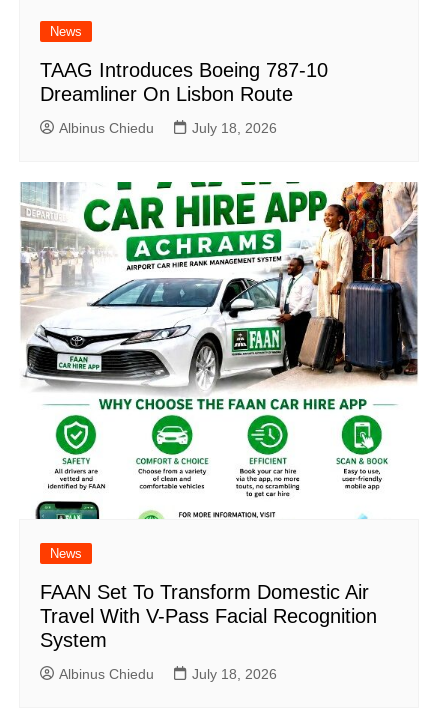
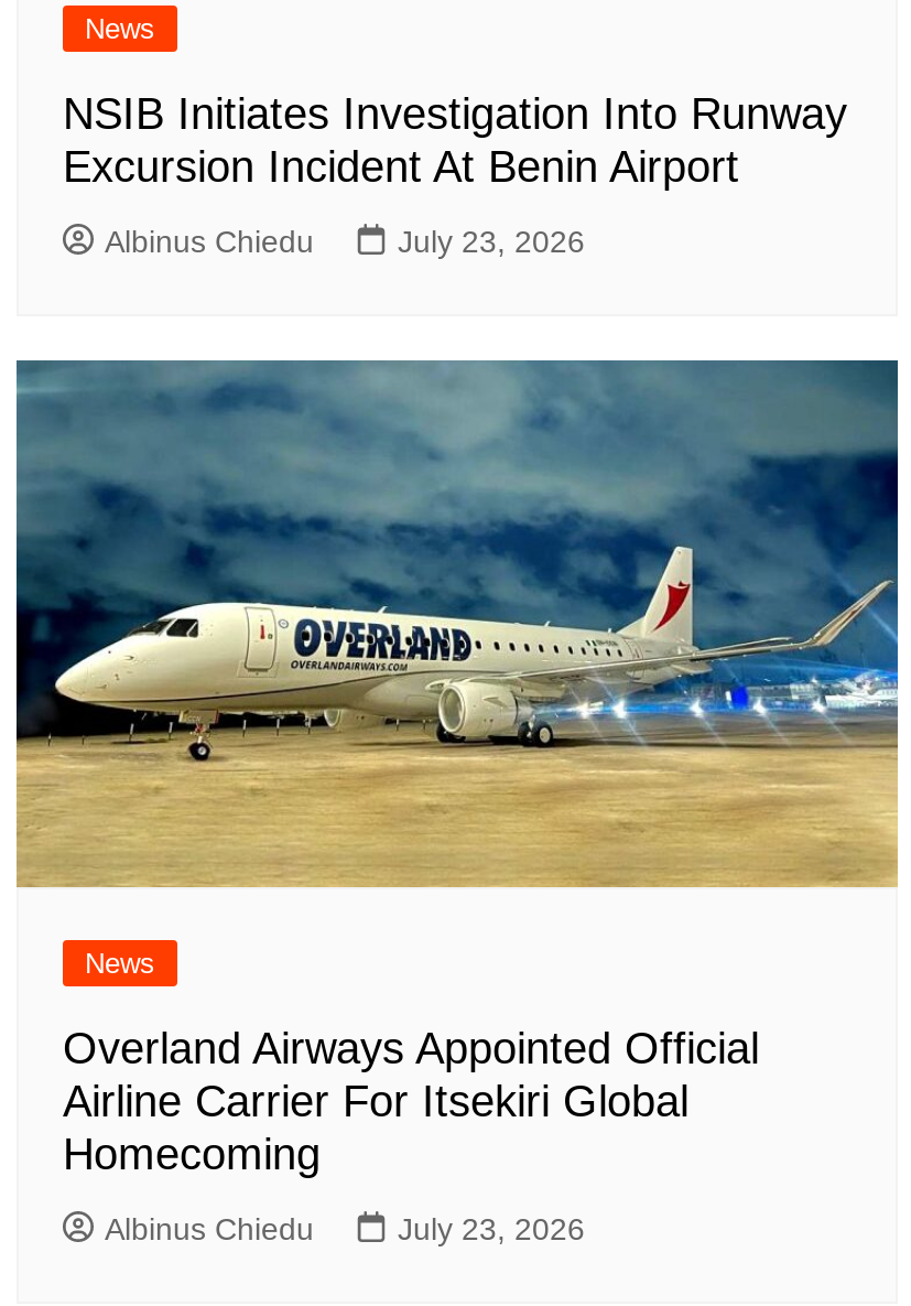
- TAAG Introduces Boeing 787-10
- Dreamliner On Lisbon Route
+ NSIB Initiates Investigation Into Runway
+ Excursion Incident At Benin Airport

- July 18, 2026
+ July 23, 2026

- [image]
+ [image]

- FAAN Set To Transform Domestic Air
- Travel With V-Pass Facial Recognition
- System
+ Overland Airways Appointed Official
+ Airline Carrier For Itsekiri Global
+ Homecoming

- July 18, 2026
+ July 23, 2026
